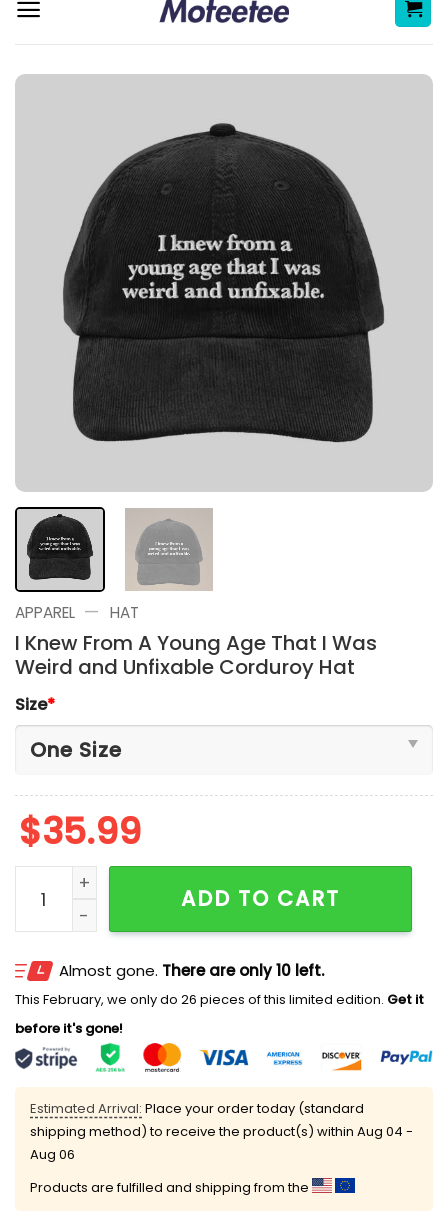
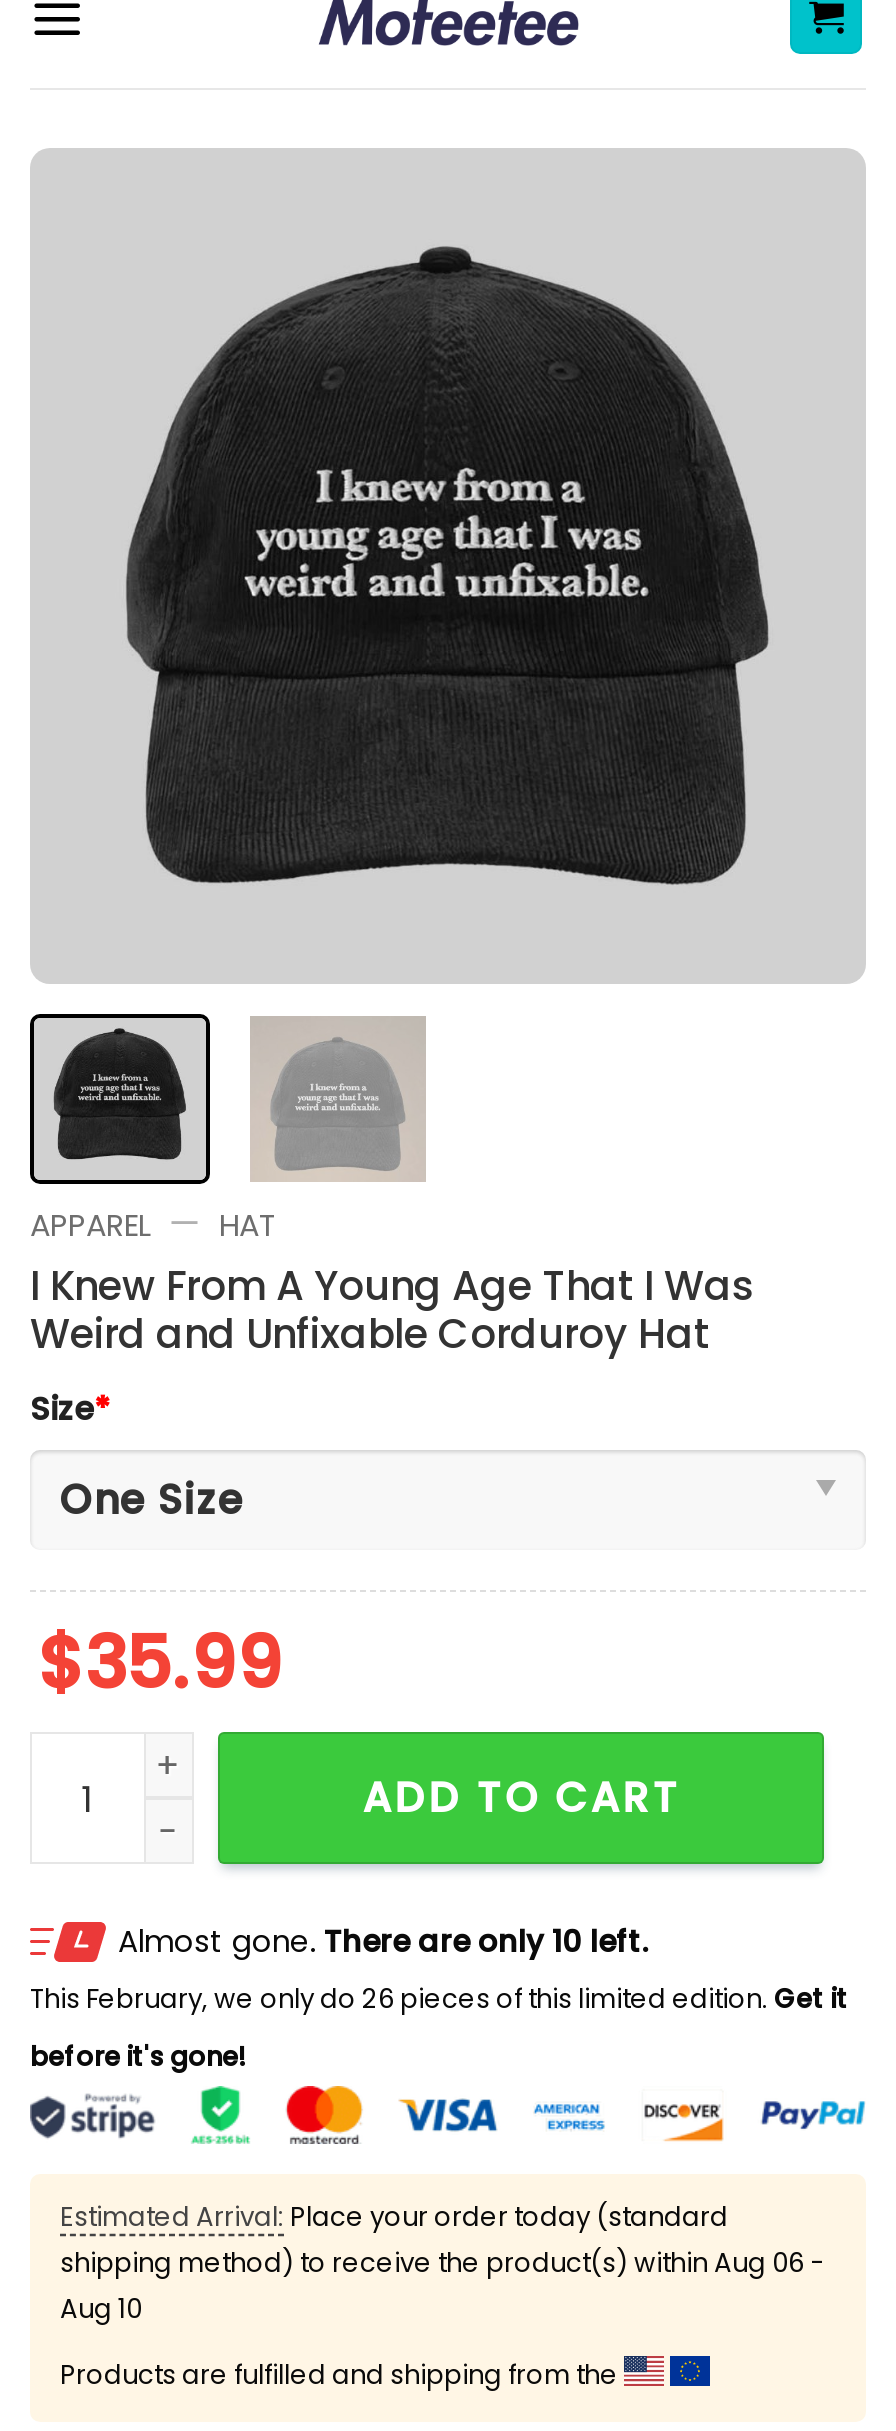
- shipping method) to receive the product(s) within Aug 04 -
+ shipping method) to receive the product(s) within Aug 06 -

- Aug 06
+ Aug 10
